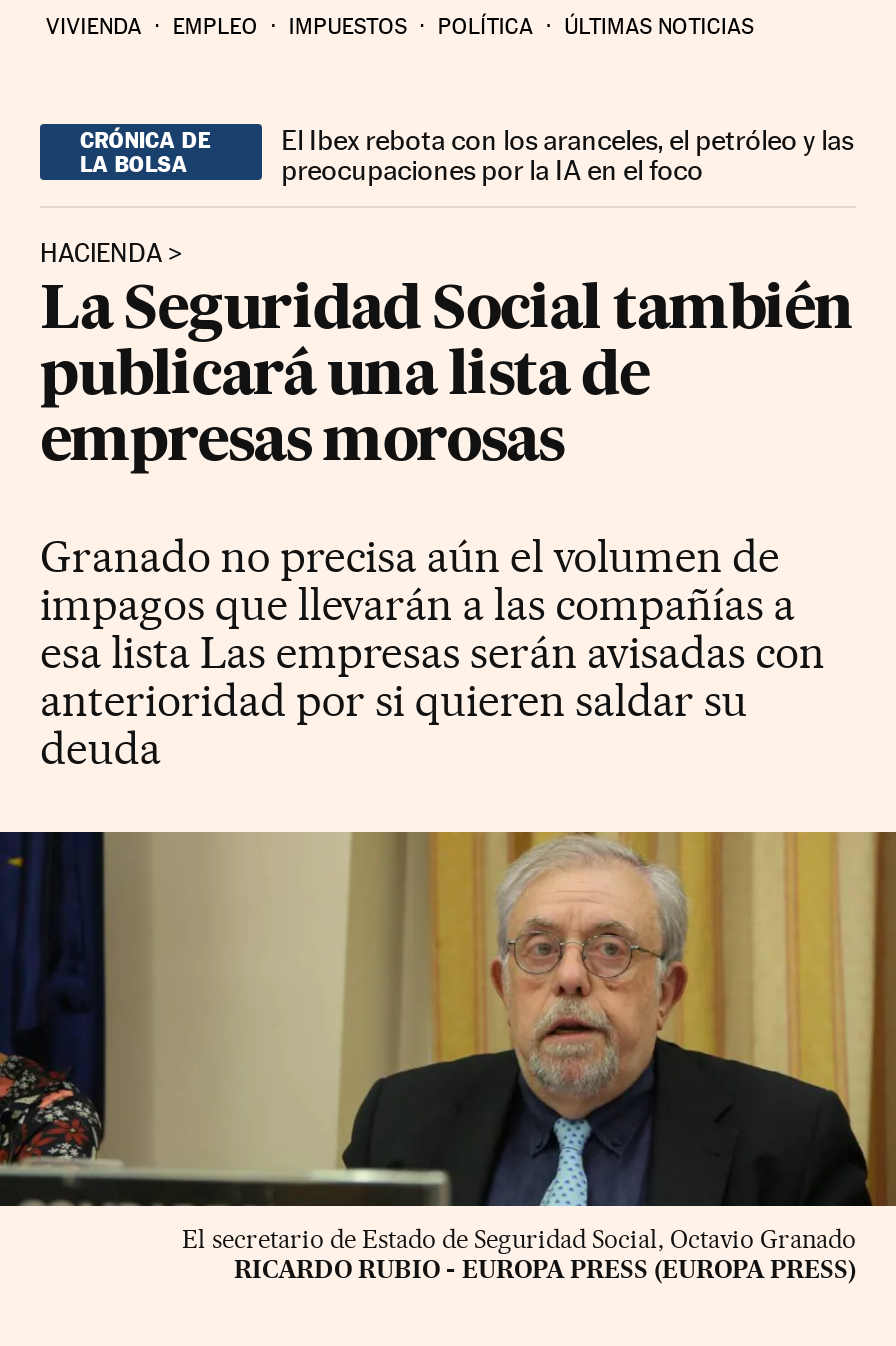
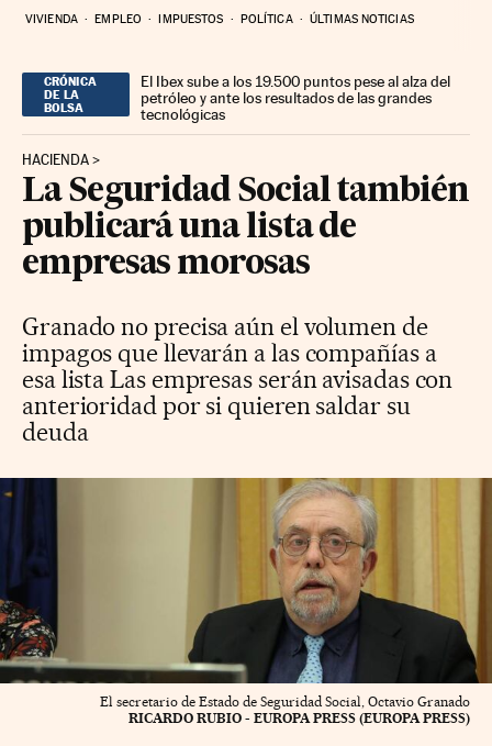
- El Ibex rebota con los aranceles, el petróleo y las
- preocupaciones por la IA en el foco
+ El Ibex sube a los 19.500 puntos pese al alza del
+ petróleo y ante los resultados de las grandes
+ tecnológicas
